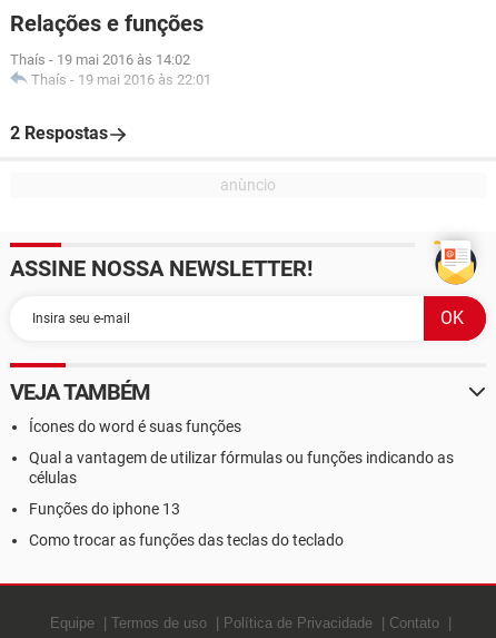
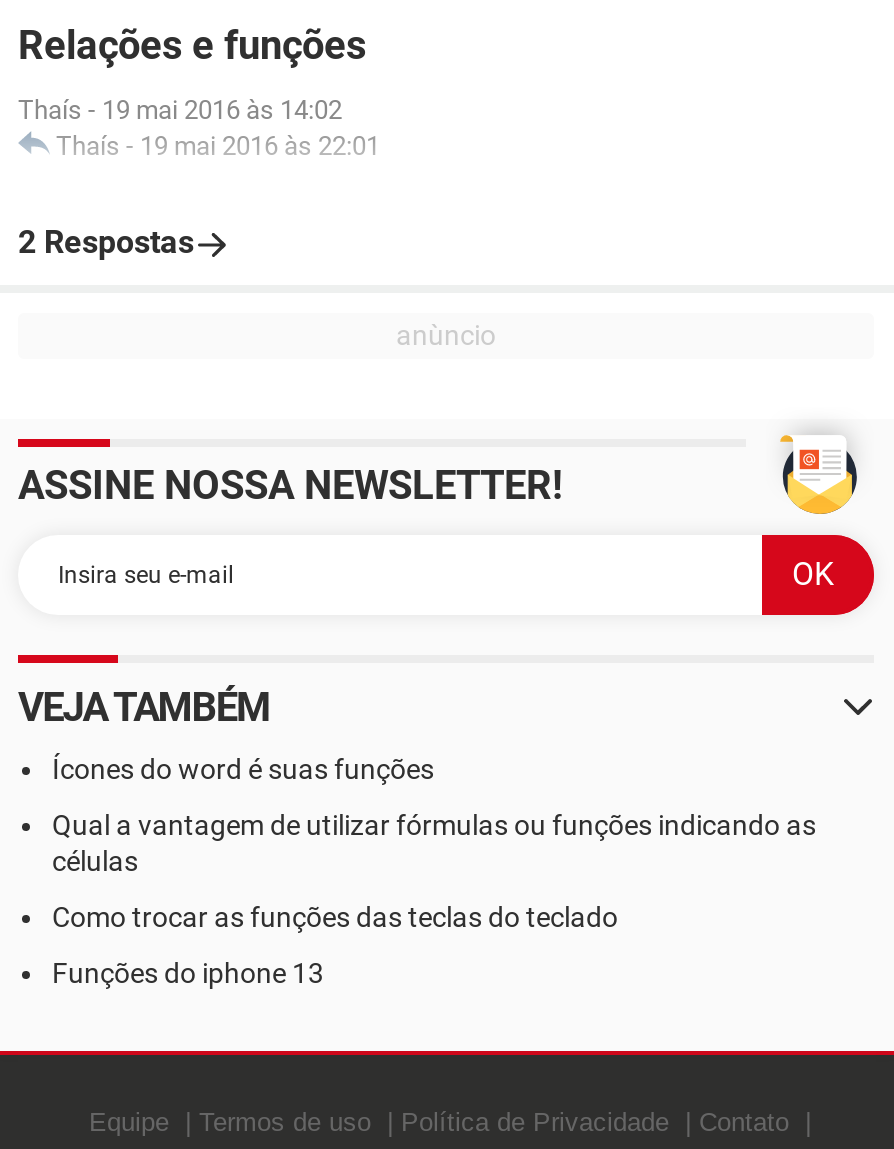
moved down: Funções do iphone 13

moved up: Como trocar as funções das teclas do teclado
